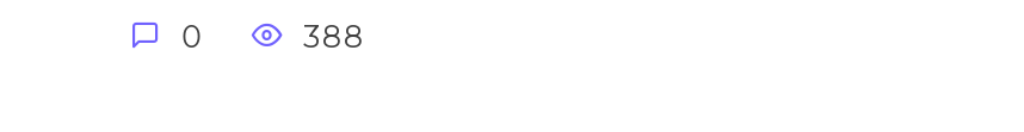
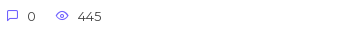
- 388
+ 445
